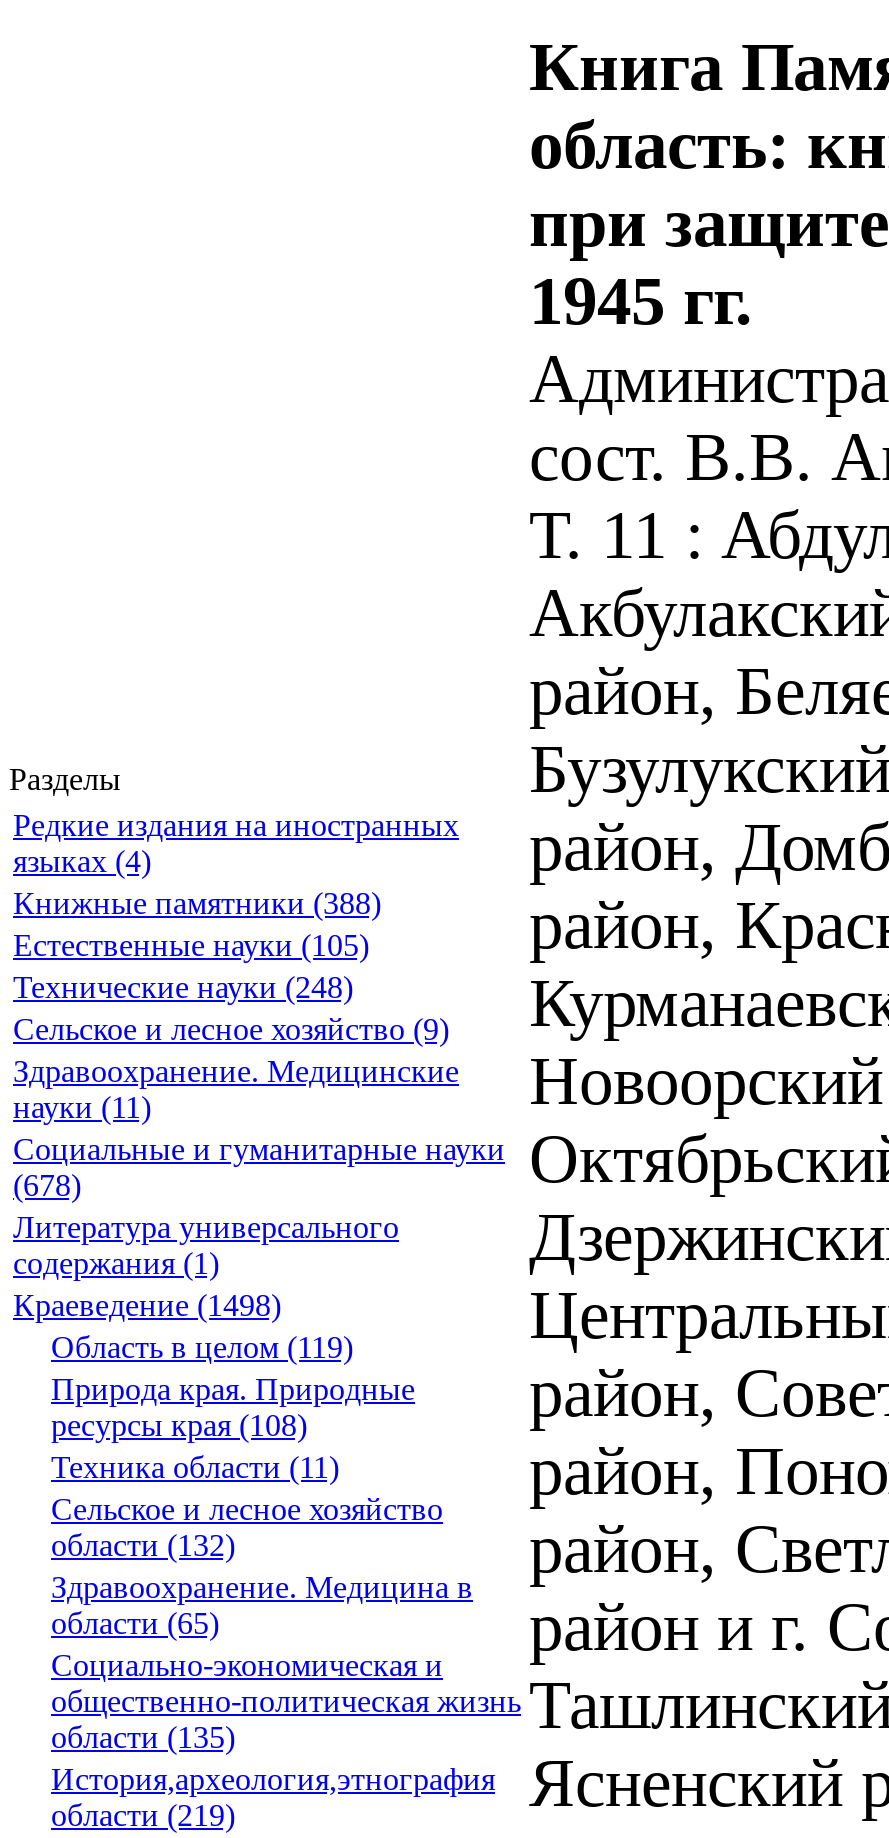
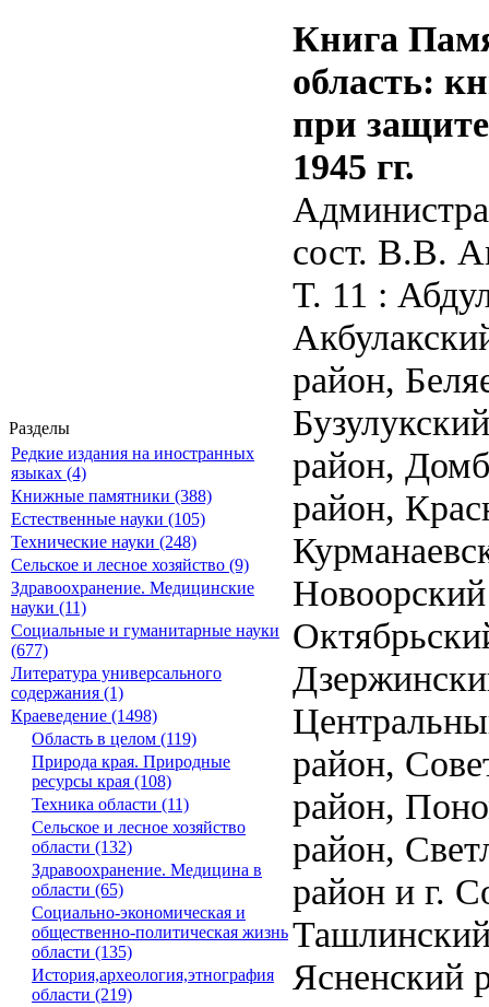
- (678)
+ (677)
